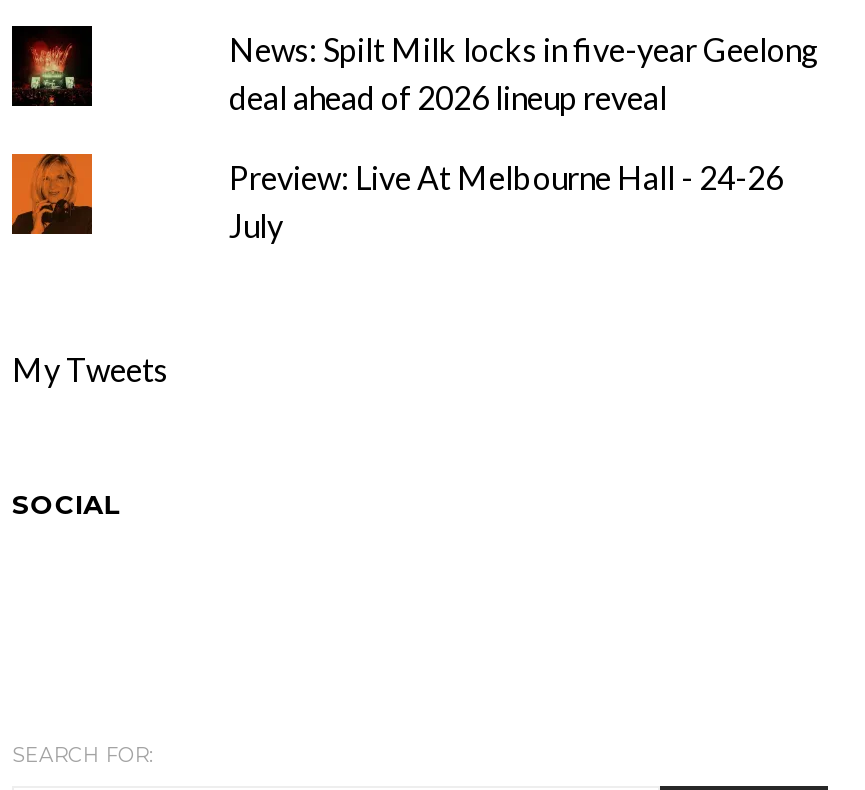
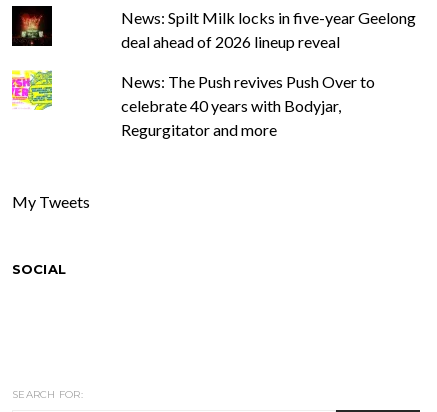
- [image]
+ [image]

- Preview: Live At Melbourne Hall - 24-26
- July
+ News: The Push revives Push Over to
+ celebrate 40 years with Bodyjar,
+ Regurgitator and more
